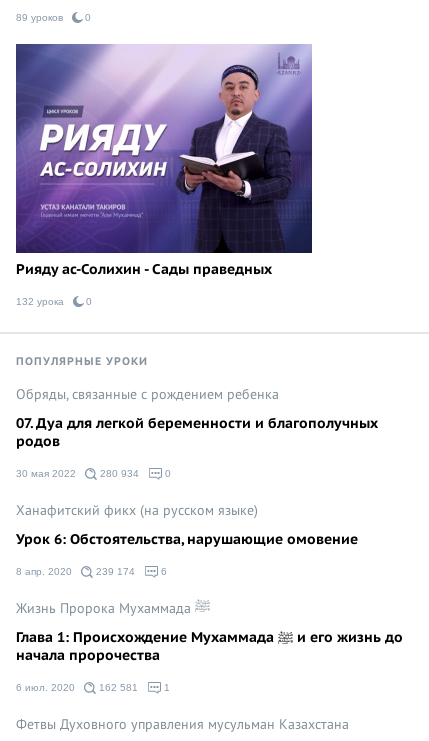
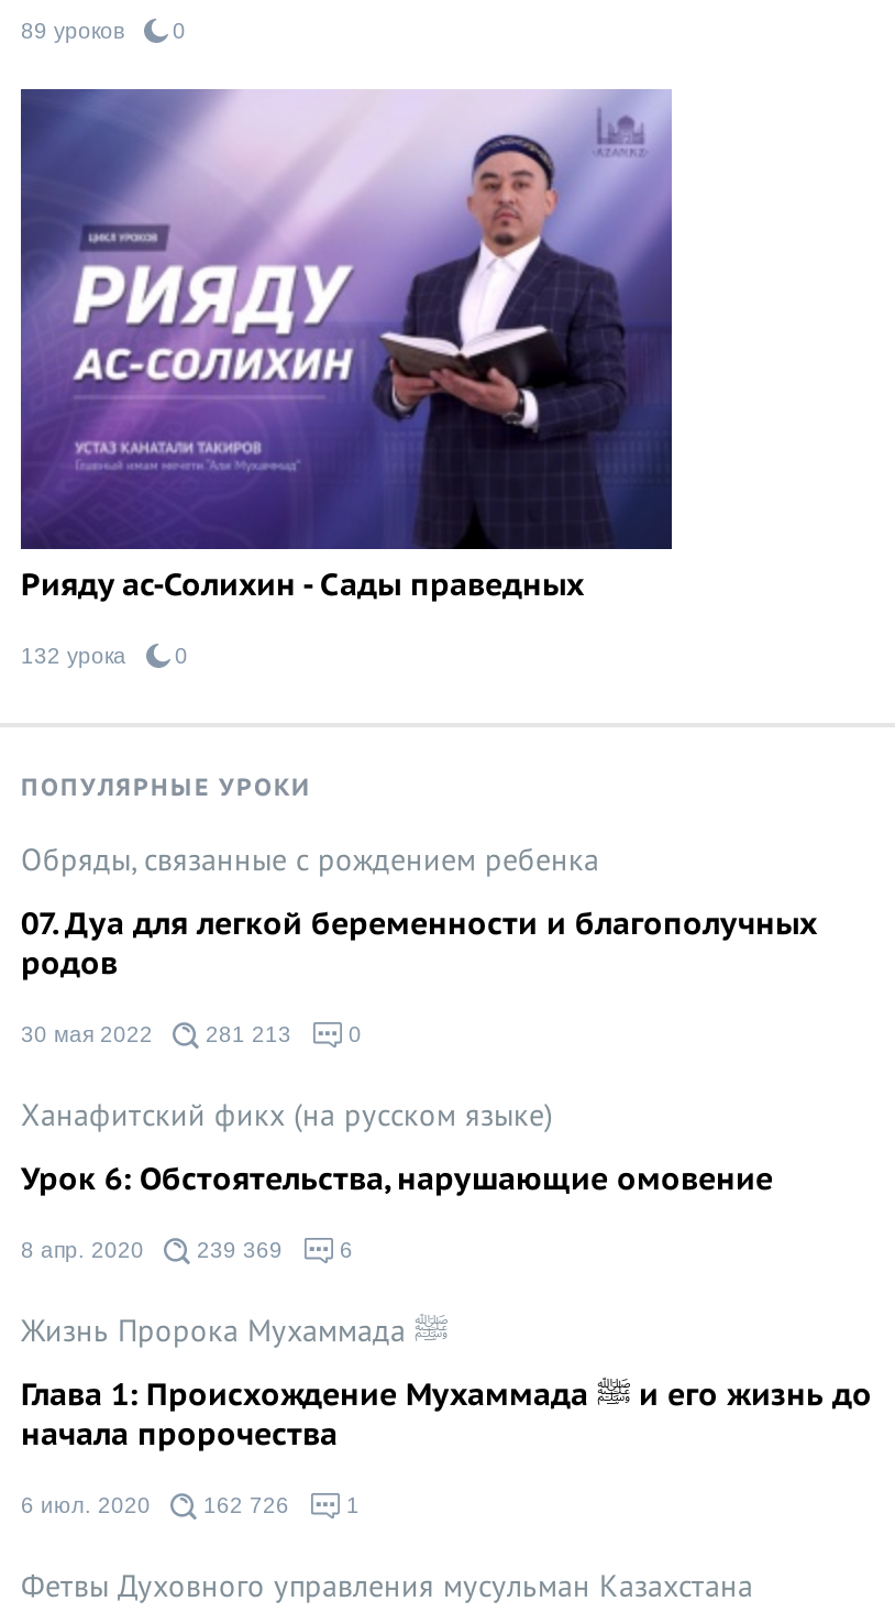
- 30 мая 2022 280 934
+ 30 мая 2022 281 213

- 8 апр. 2020 239 174
+ 8 апр. 2020 239 369

- 6 июл. 2020 162 581
+ 6 июл. 2020 162 726
